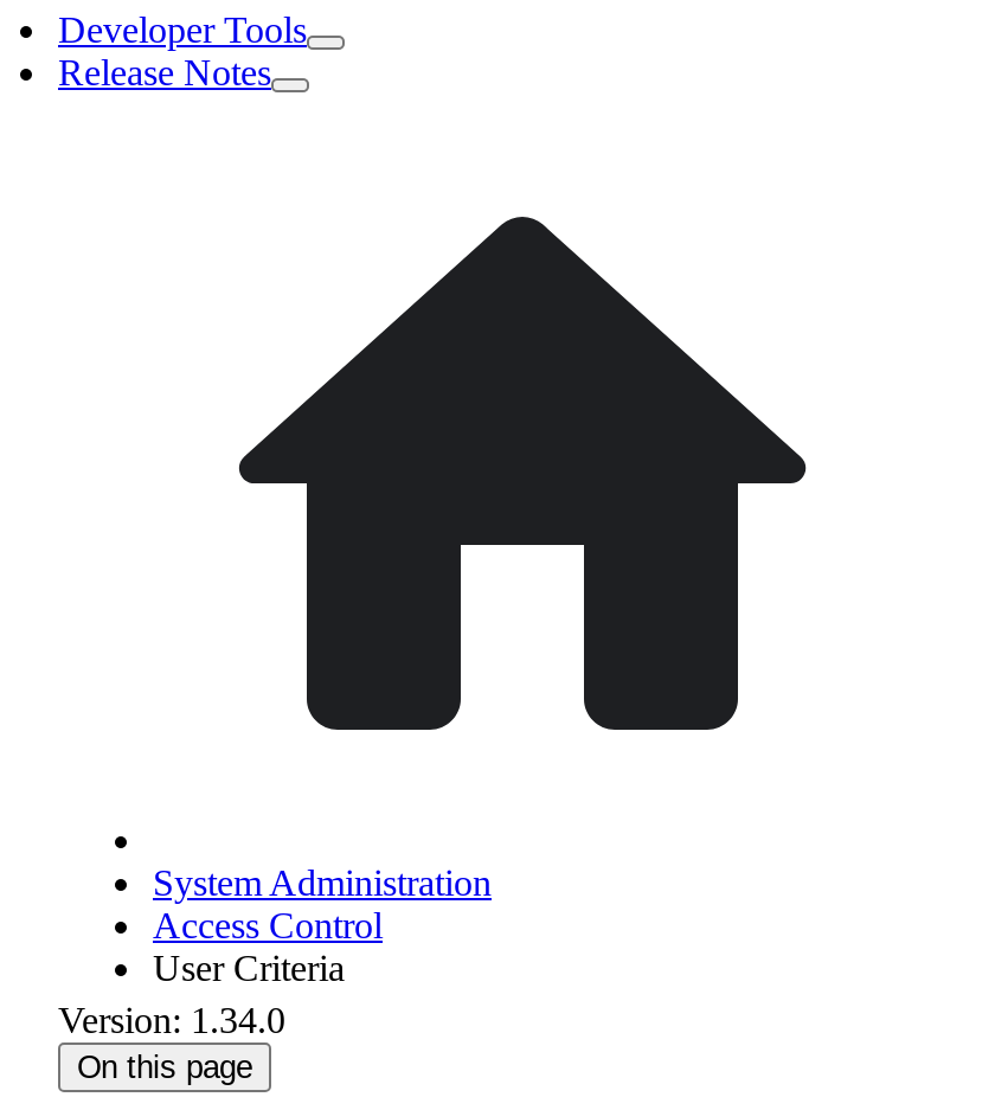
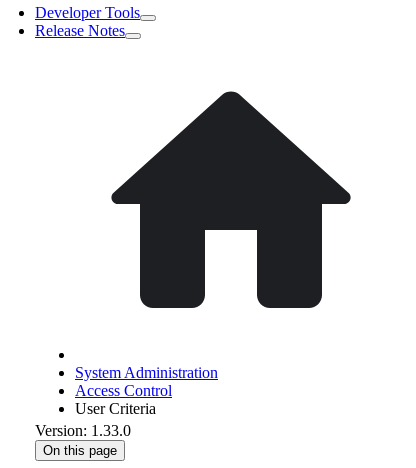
- Version: 1.34.0
+ Version: 1.33.0
